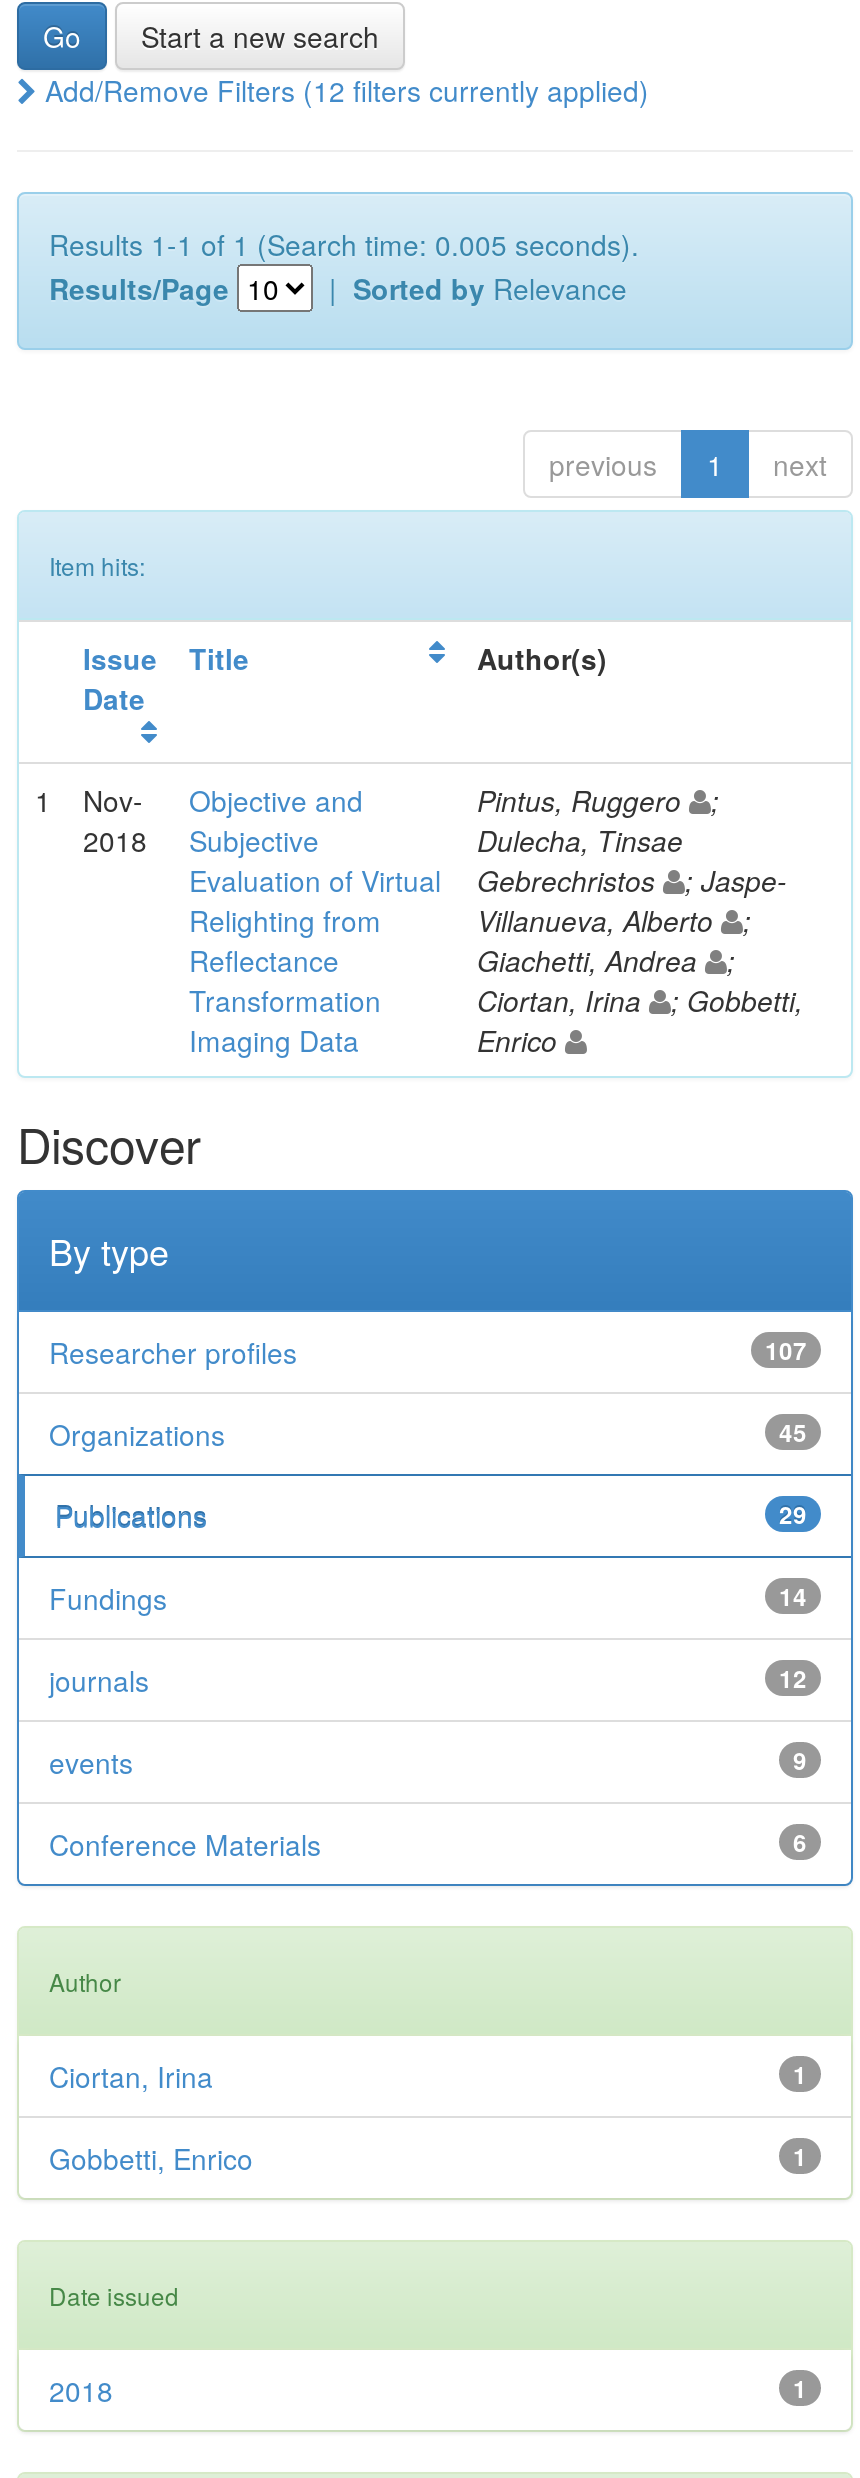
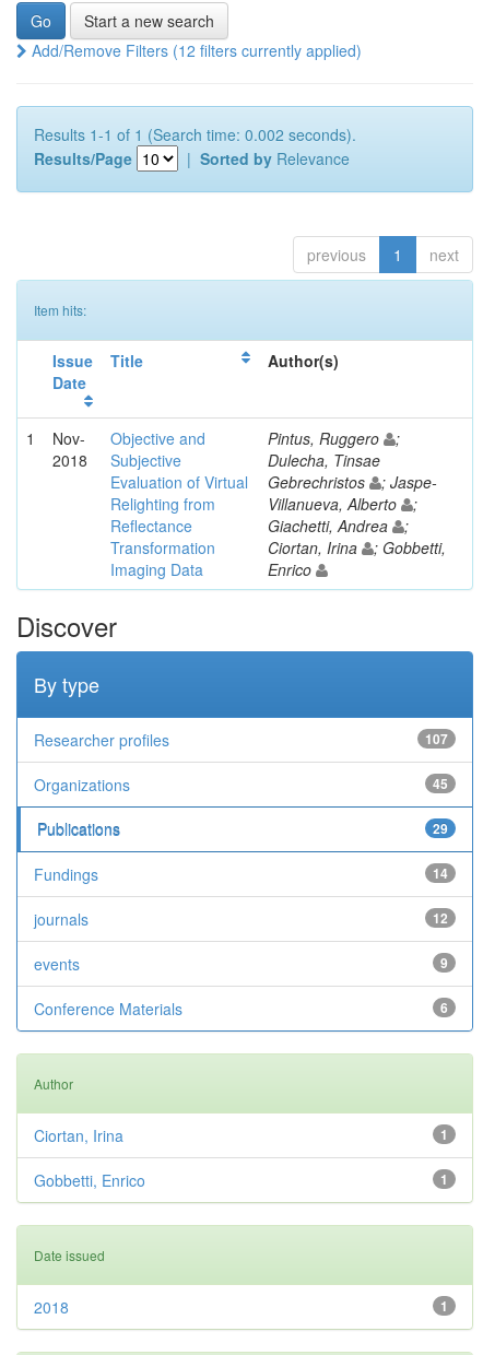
- Results 1-1 of 1 (Search time: 0.005 seconds).
+ Results 1-1 of 1 (Search time: 0.002 seconds).
